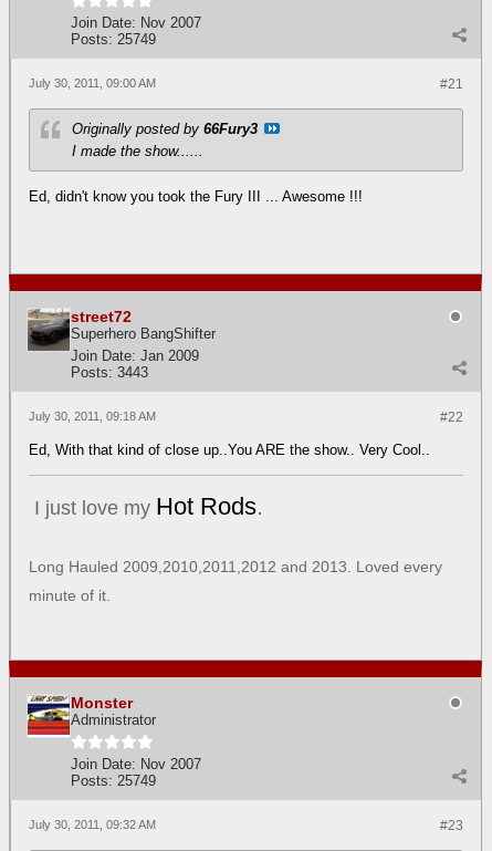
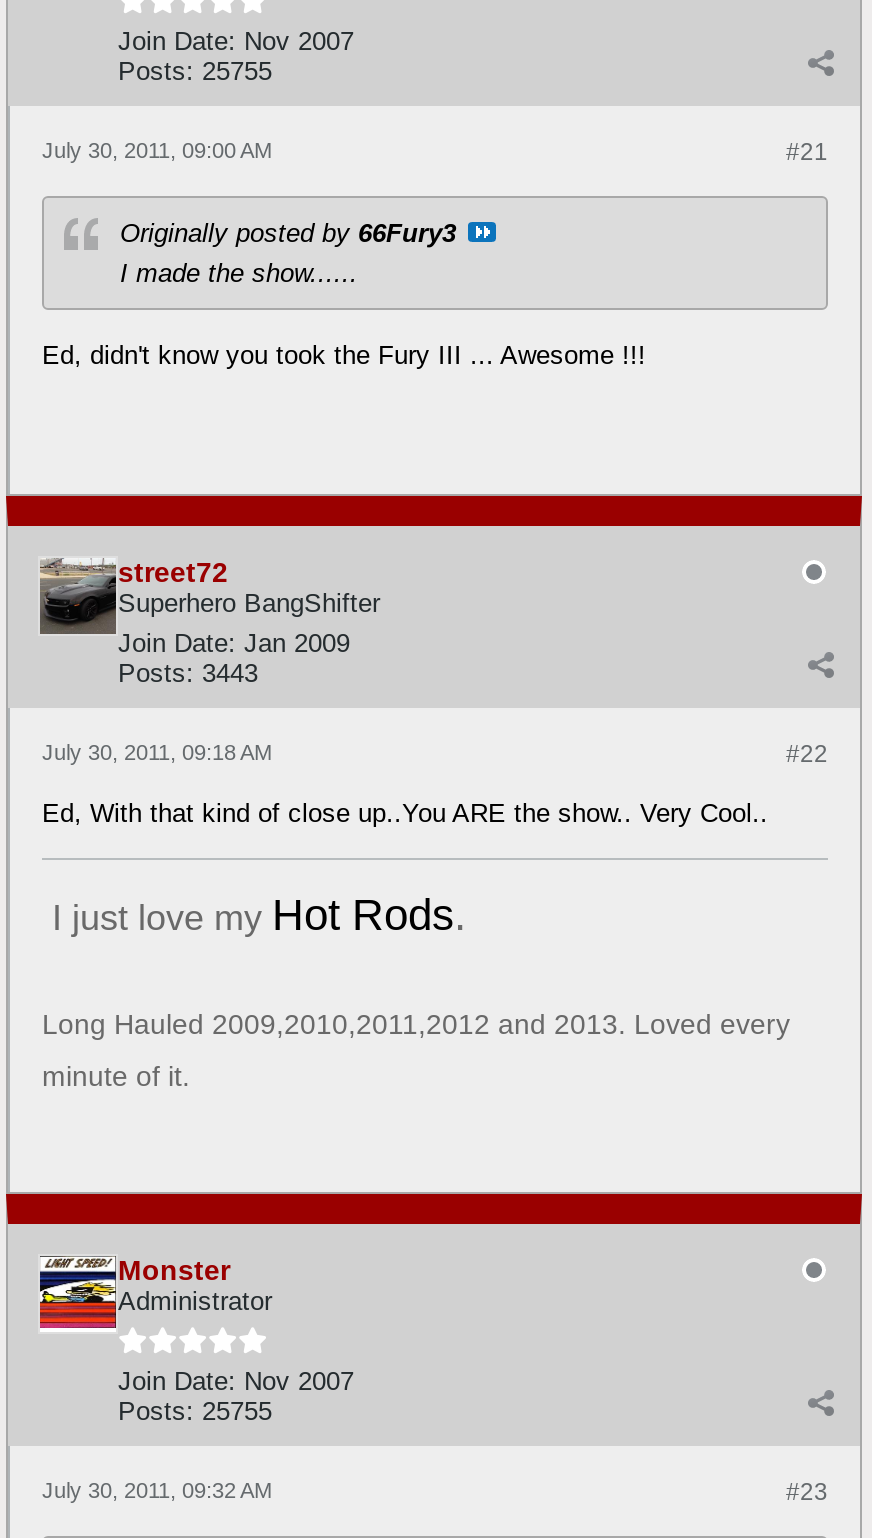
- Posts: 25749
+ Posts: 25755

- Posts: 25749
+ Posts: 25755
